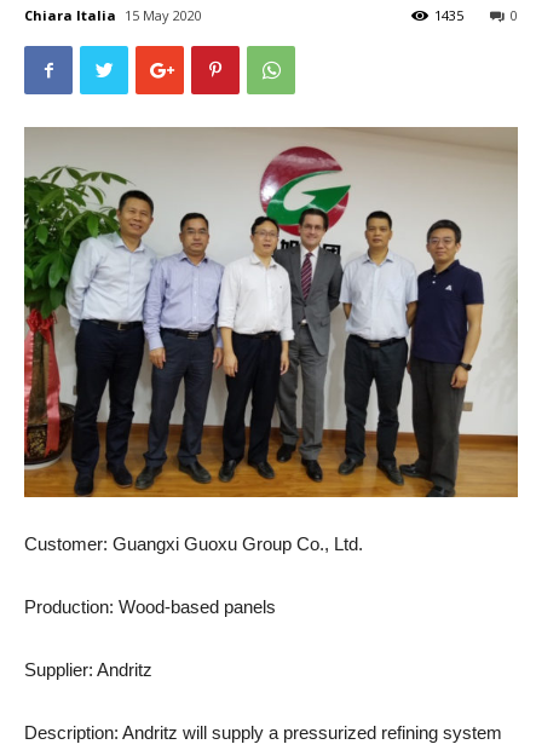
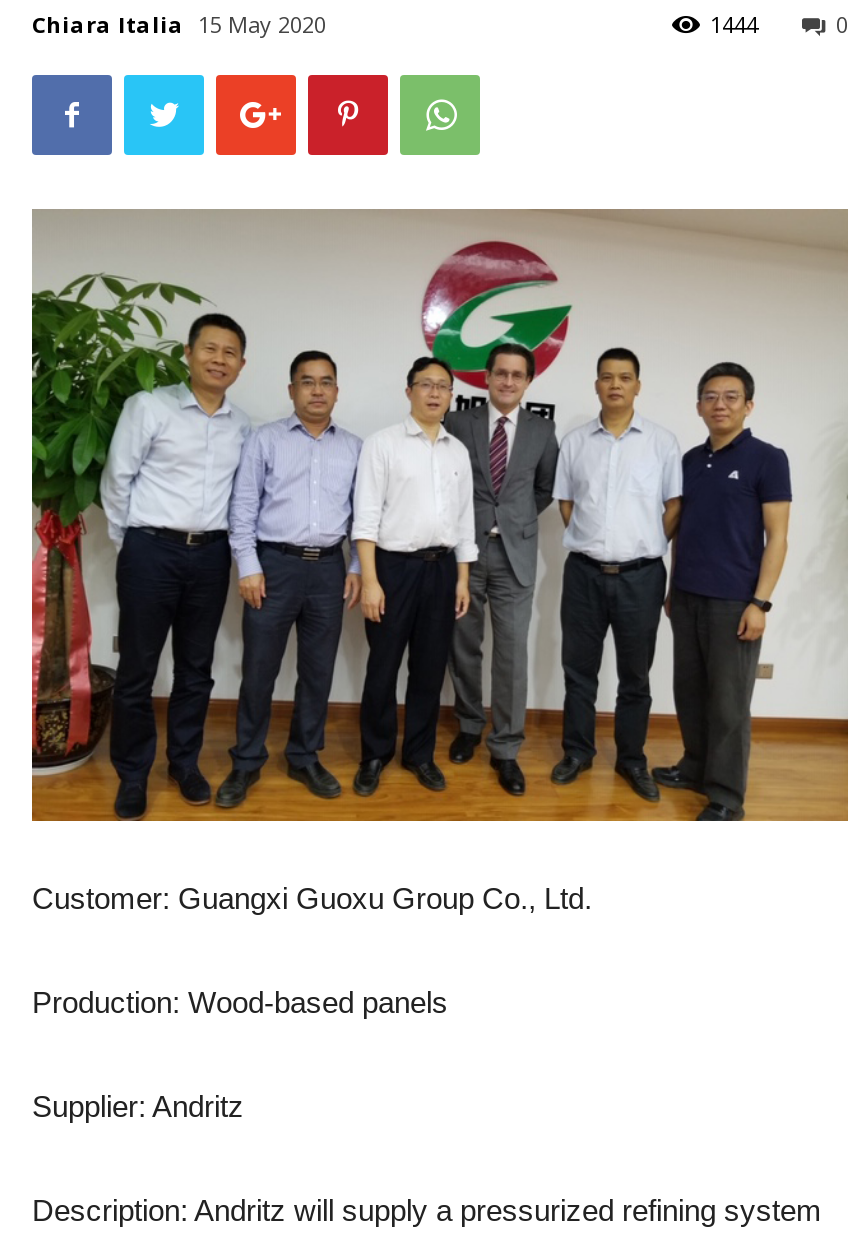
- 1435
+ 1444
